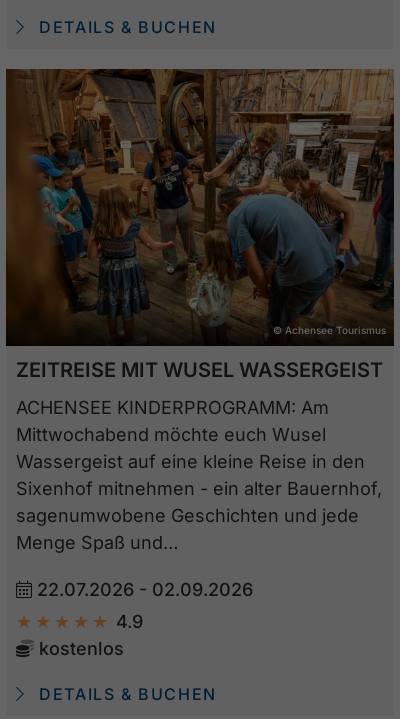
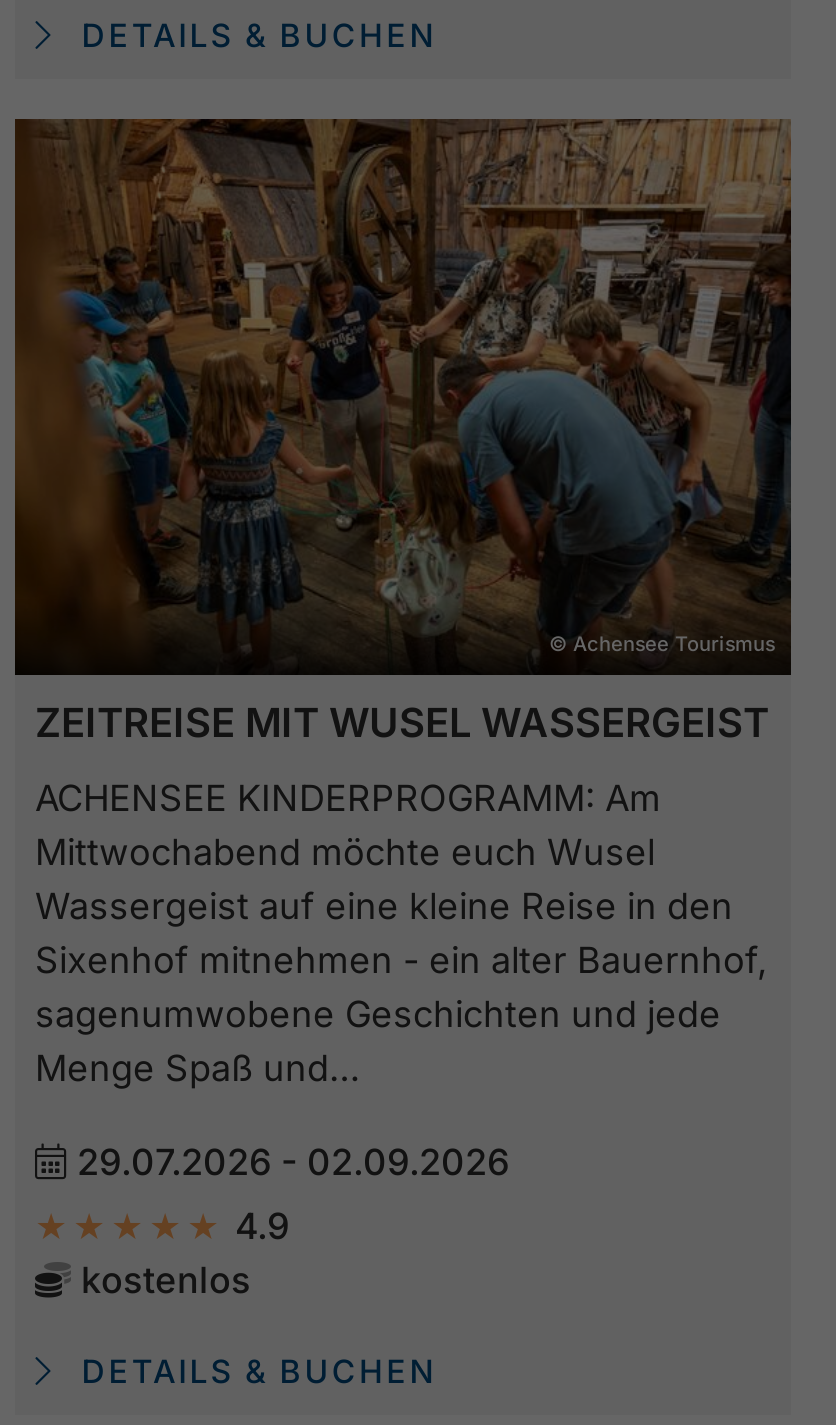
- 22.07.2026 - 02.09.2026
+ 29.07.2026 - 02.09.2026
